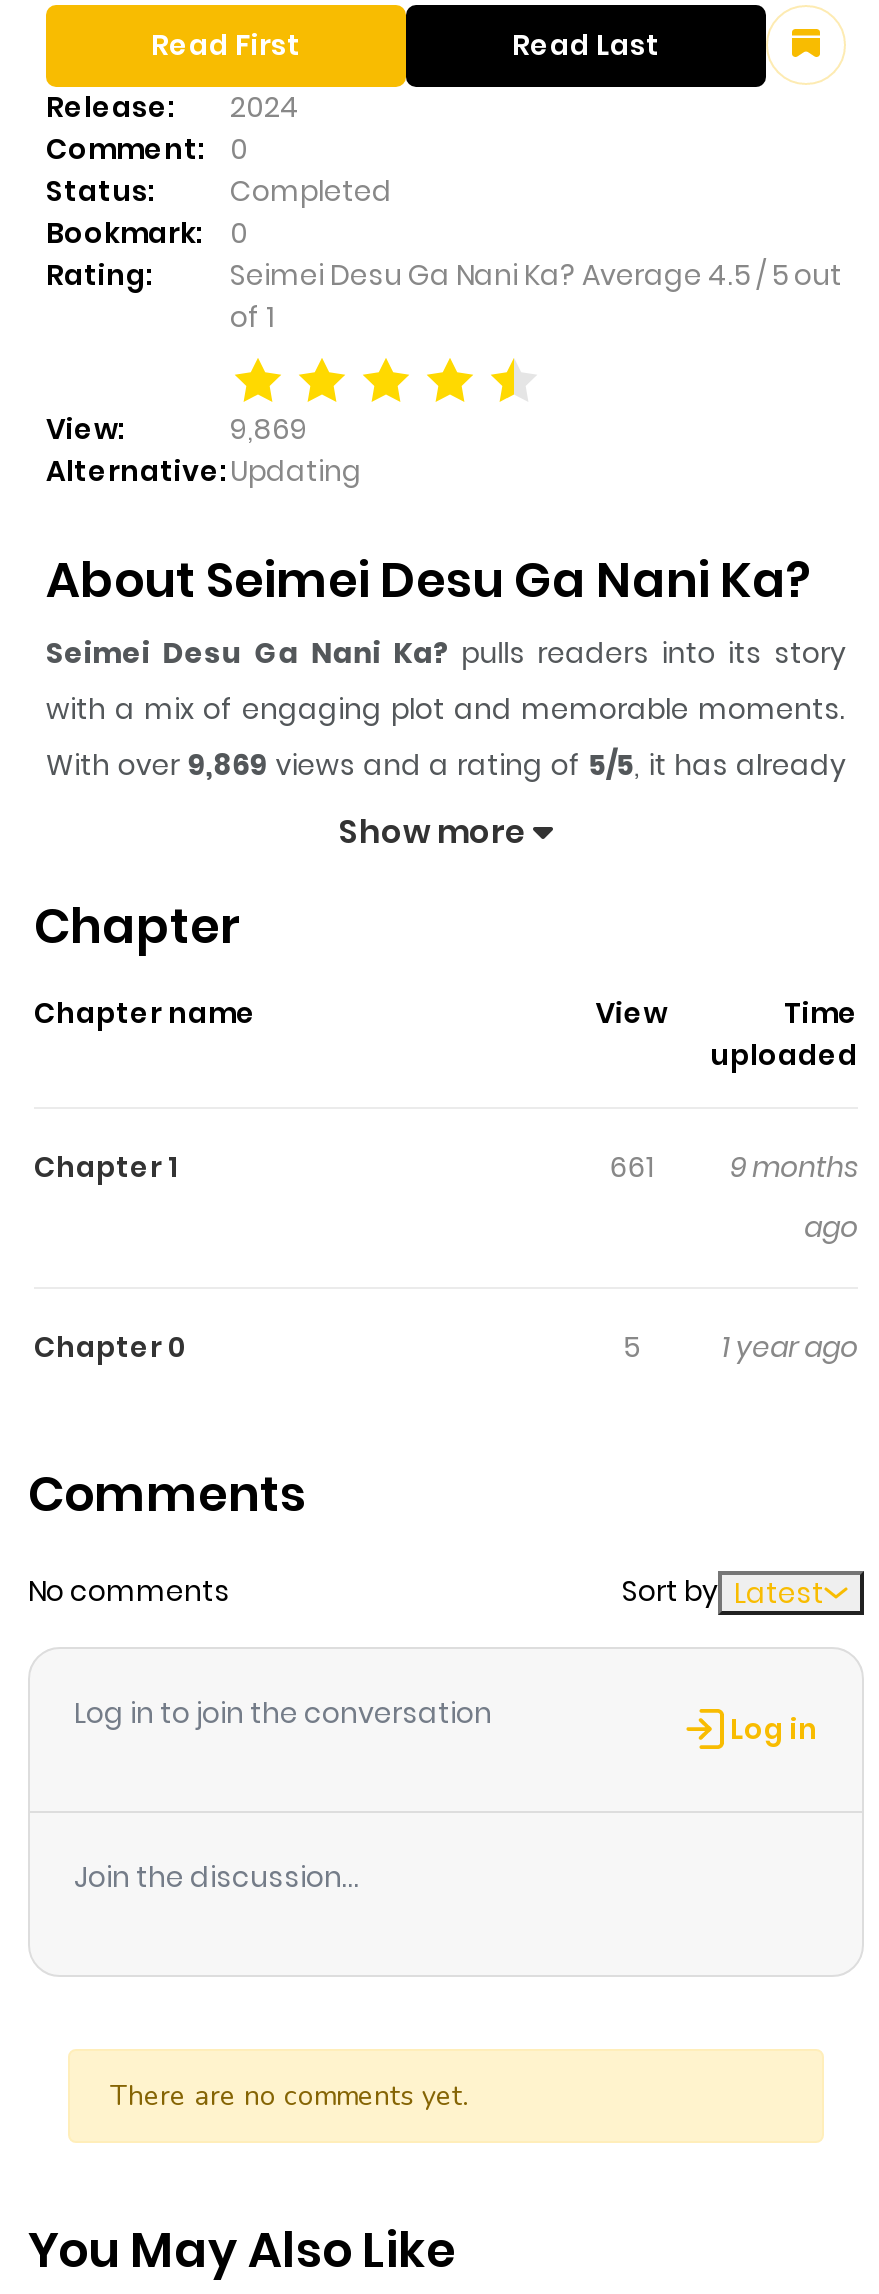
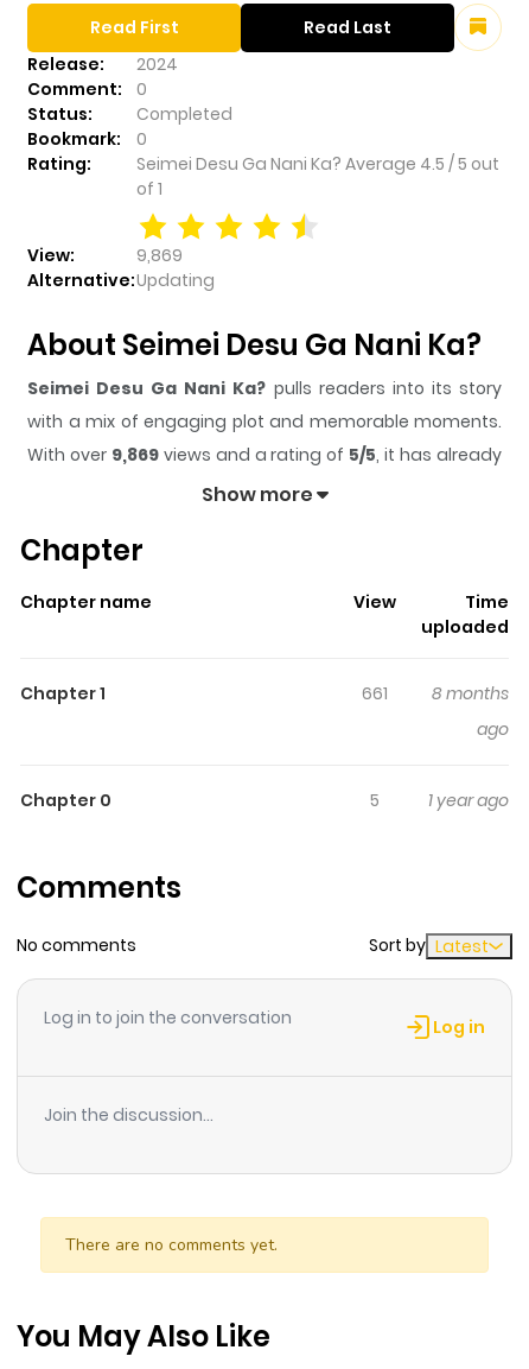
- 661 9 months
+ 661 8 months
